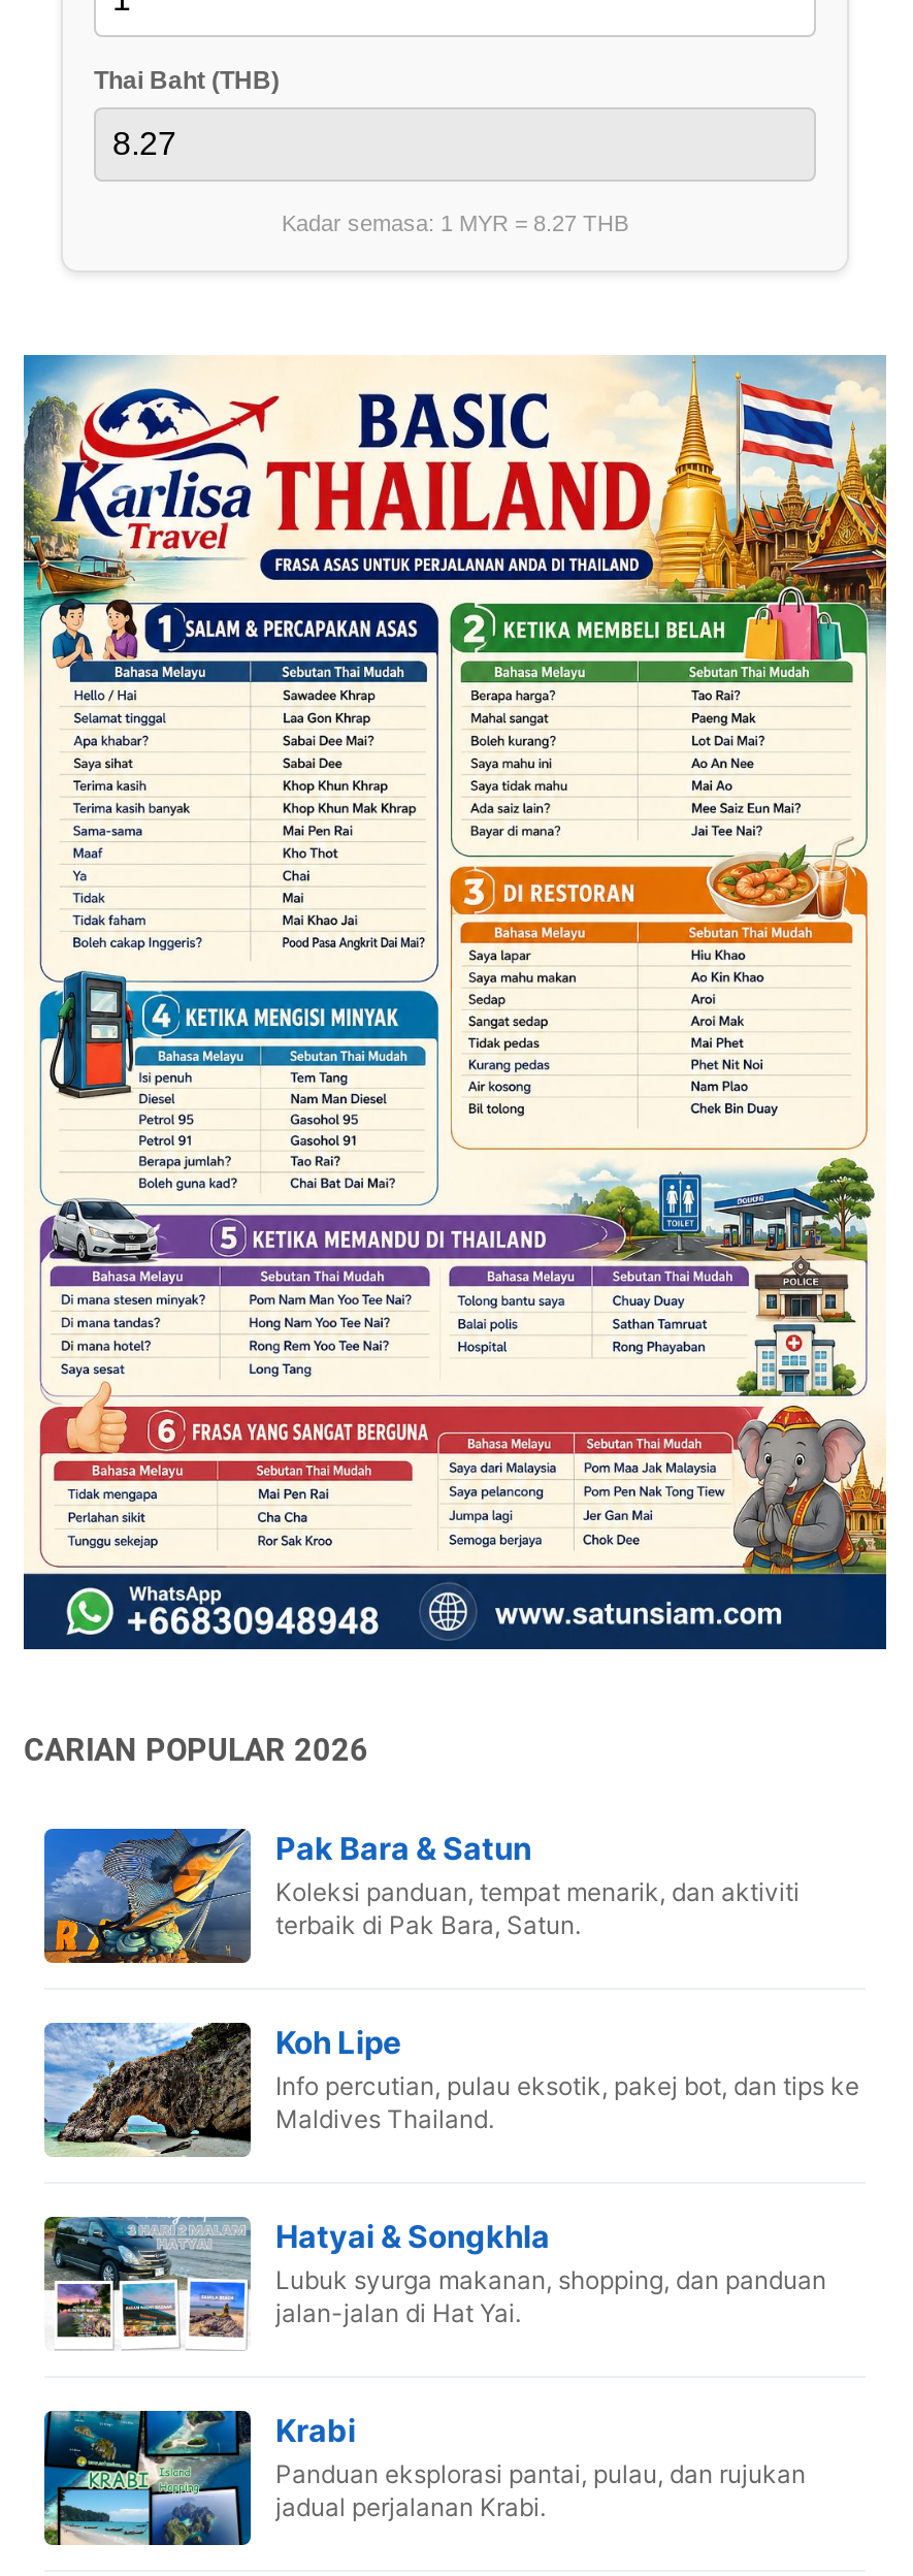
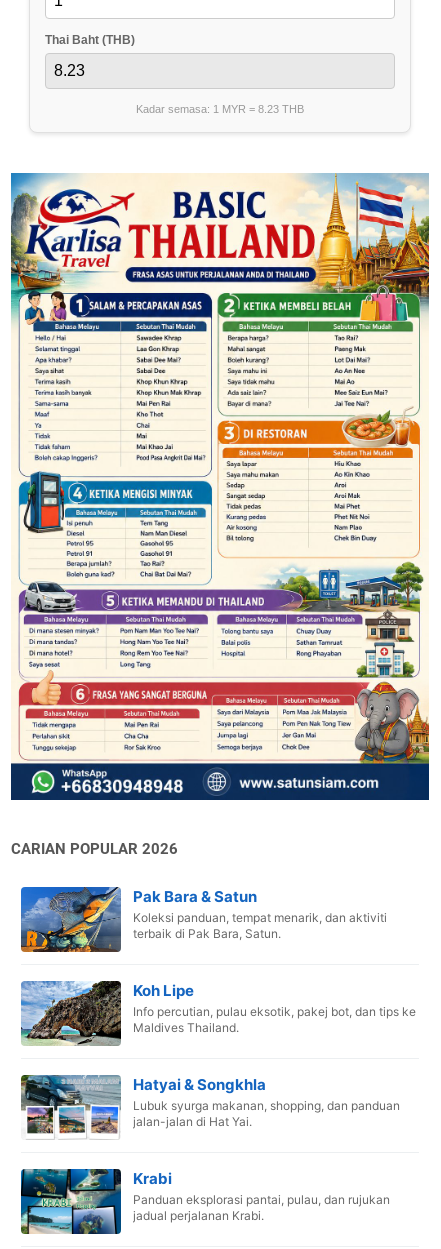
- Kadar semasa: 1 MYR = 8.27 THB
+ Kadar semasa: 1 MYR = 8.23 THB
